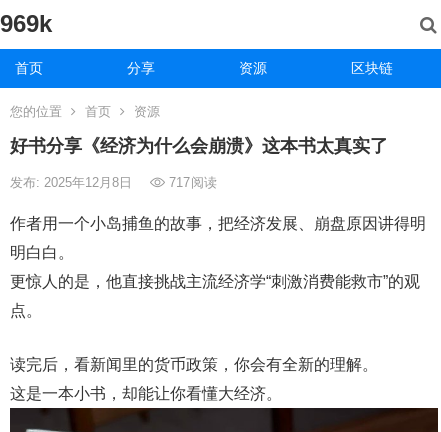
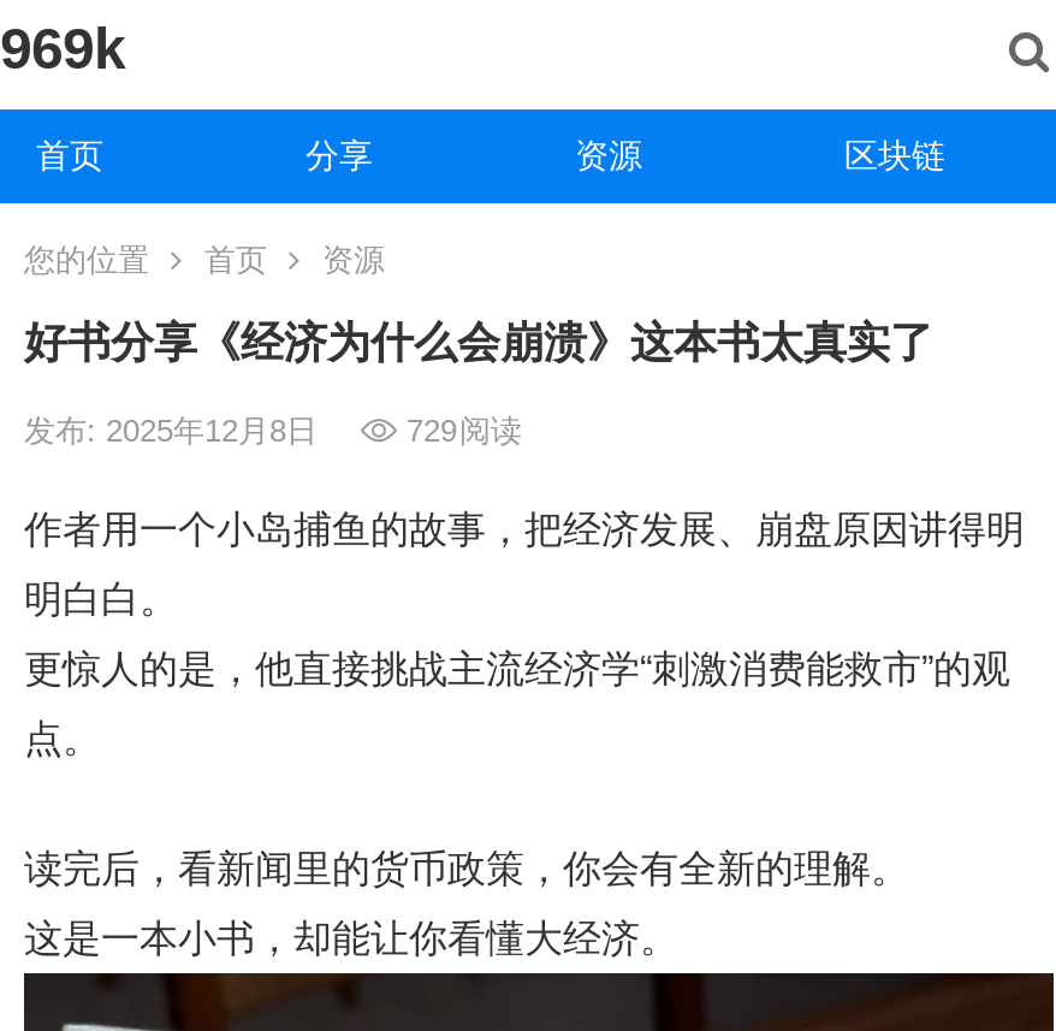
- 发布: 2025年12月8日 717阅读
+ 发布: 2025年12月8日 729阅读
